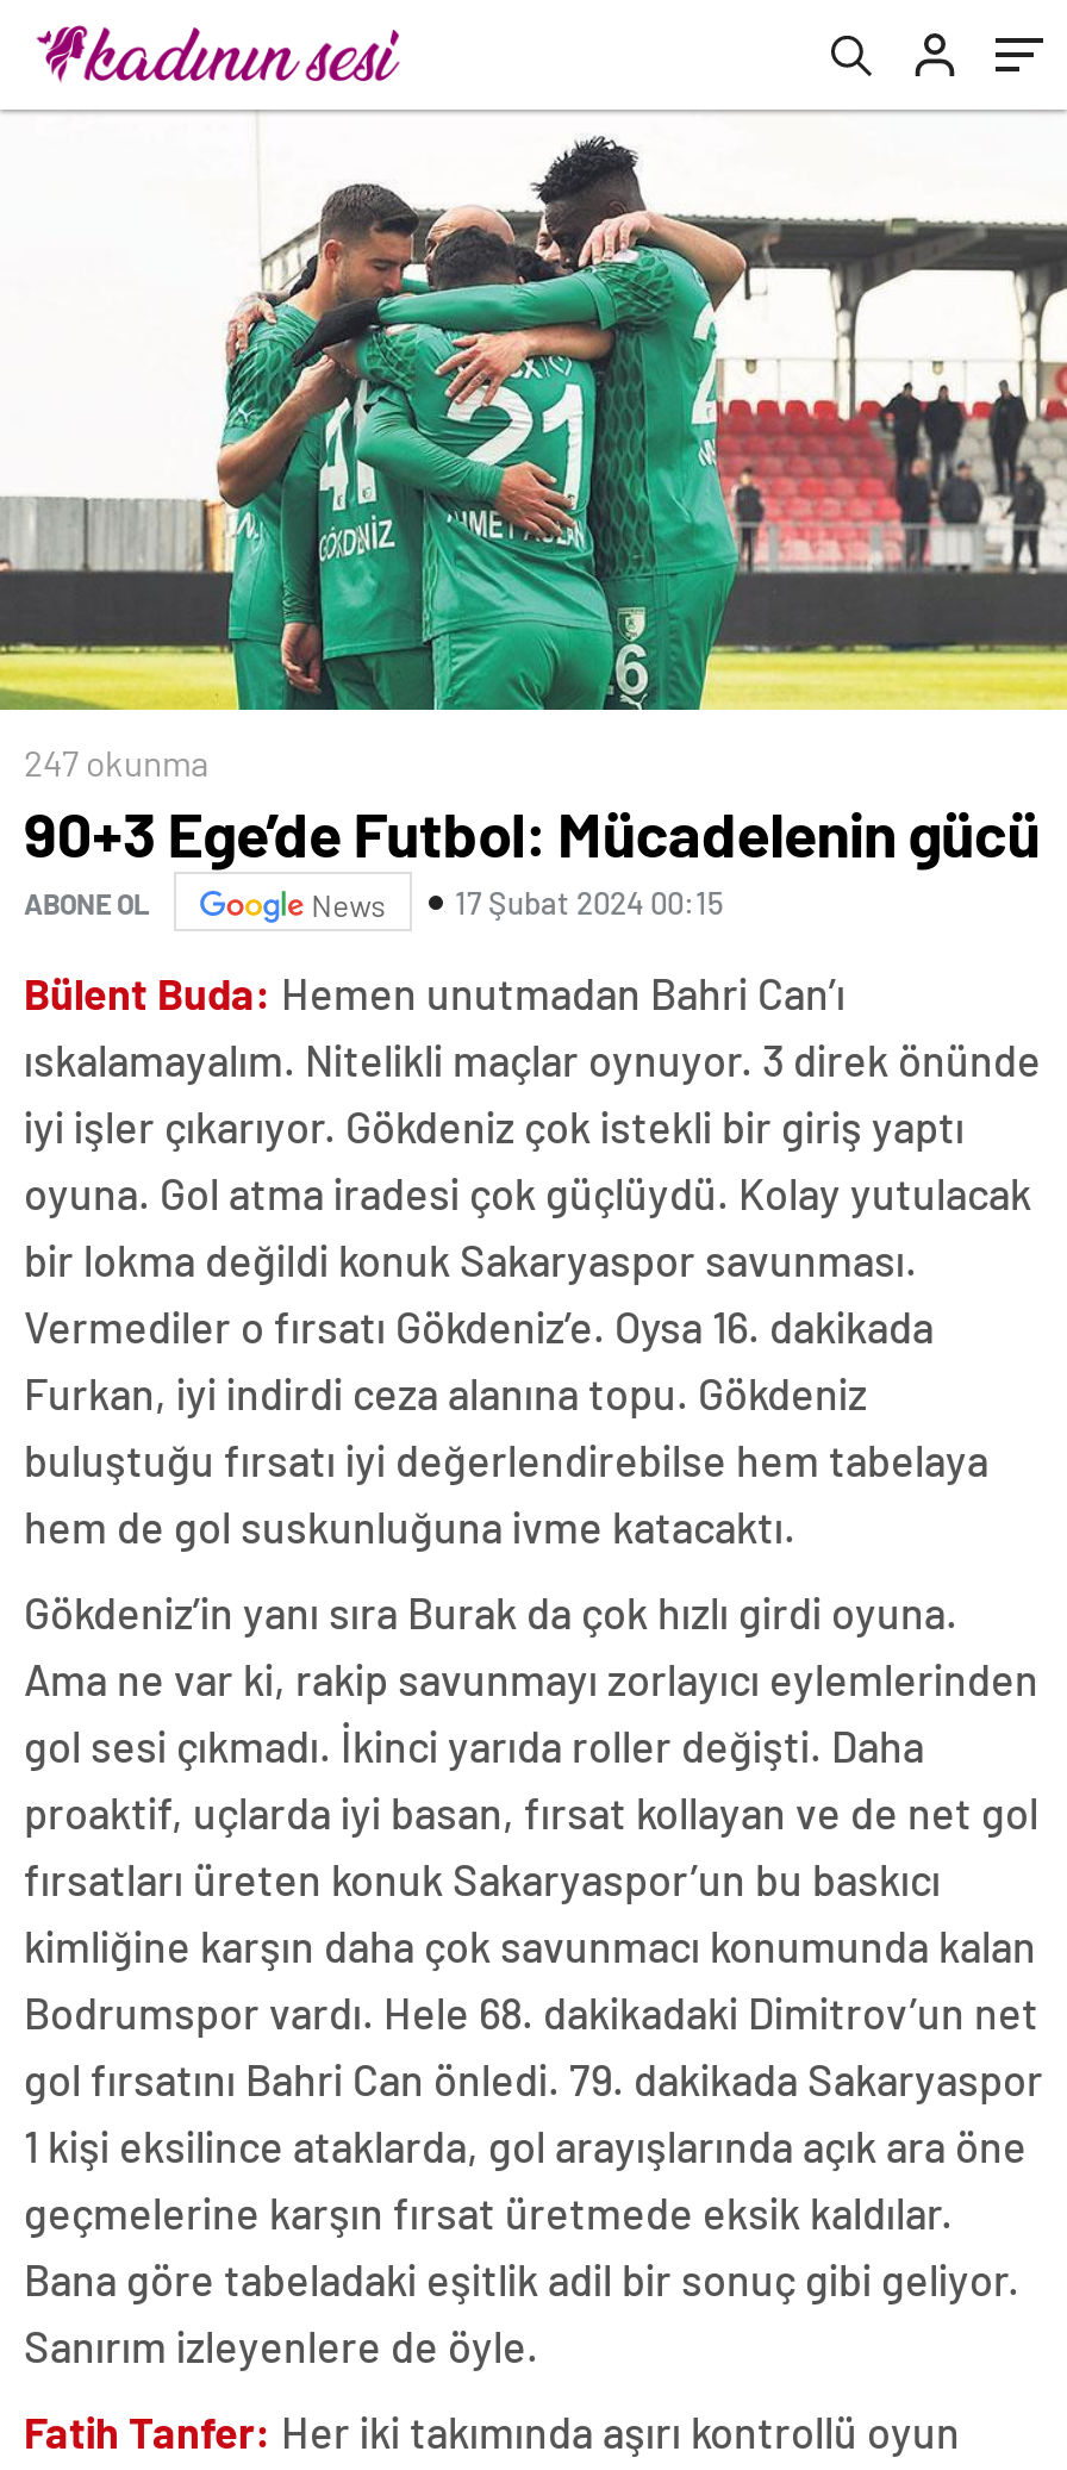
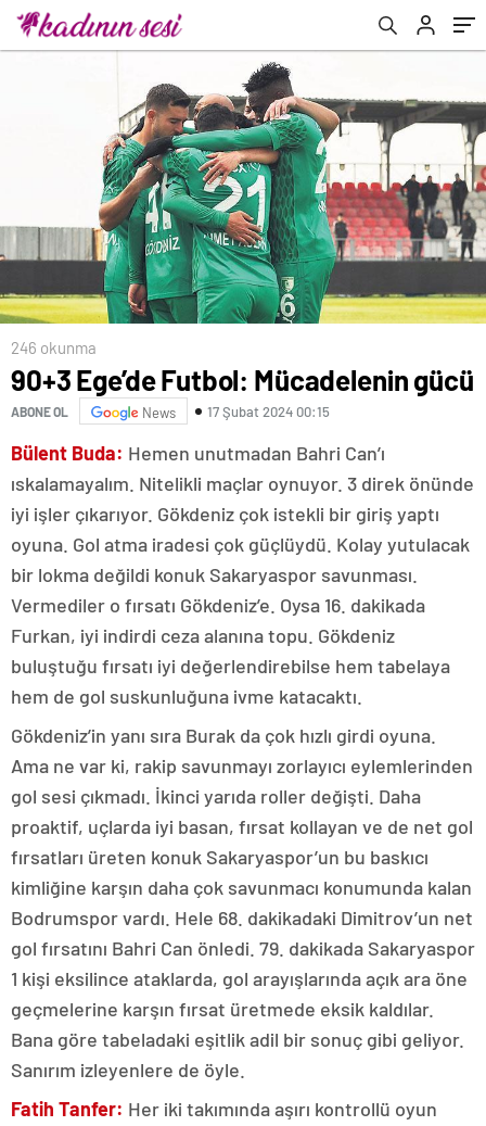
- 247 okunma
+ 246 okunma
